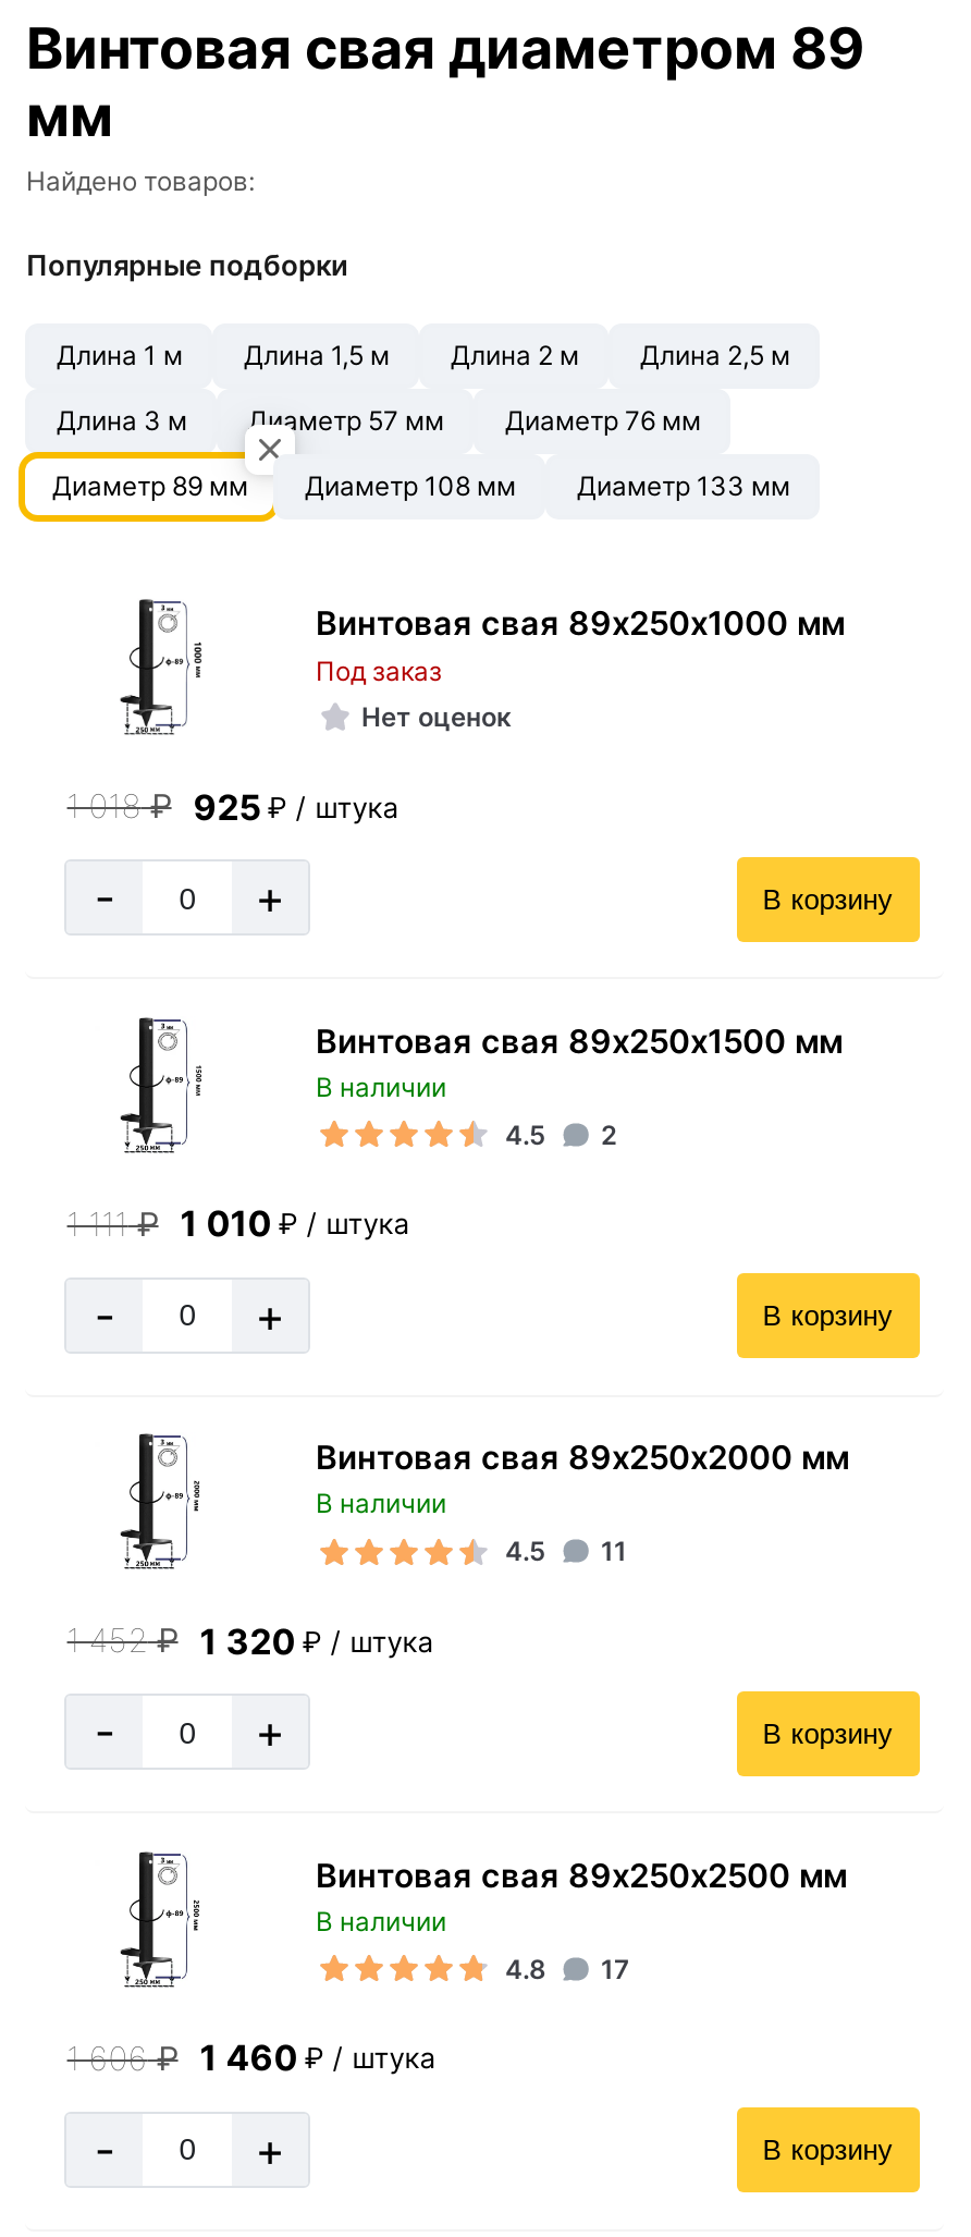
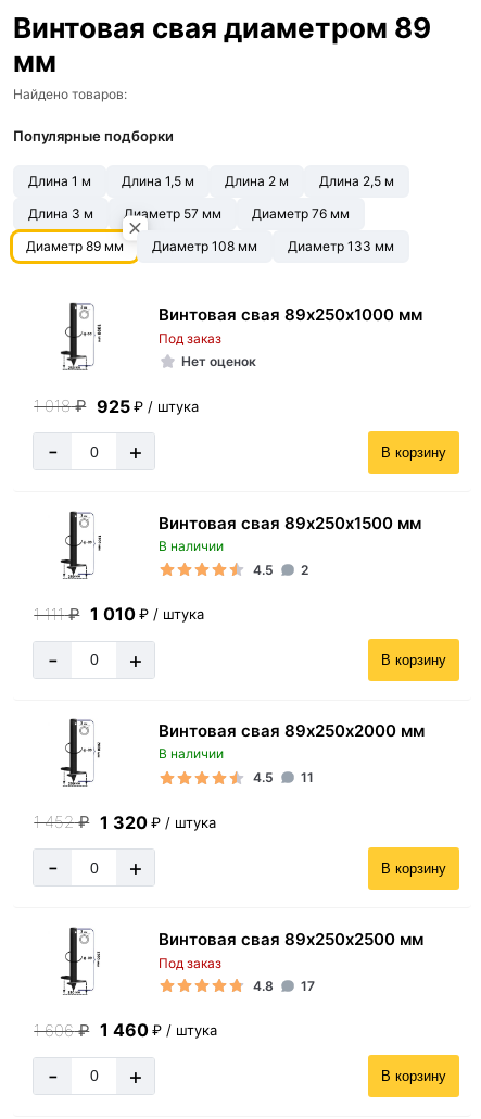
- В наличии
+ Под заказ
